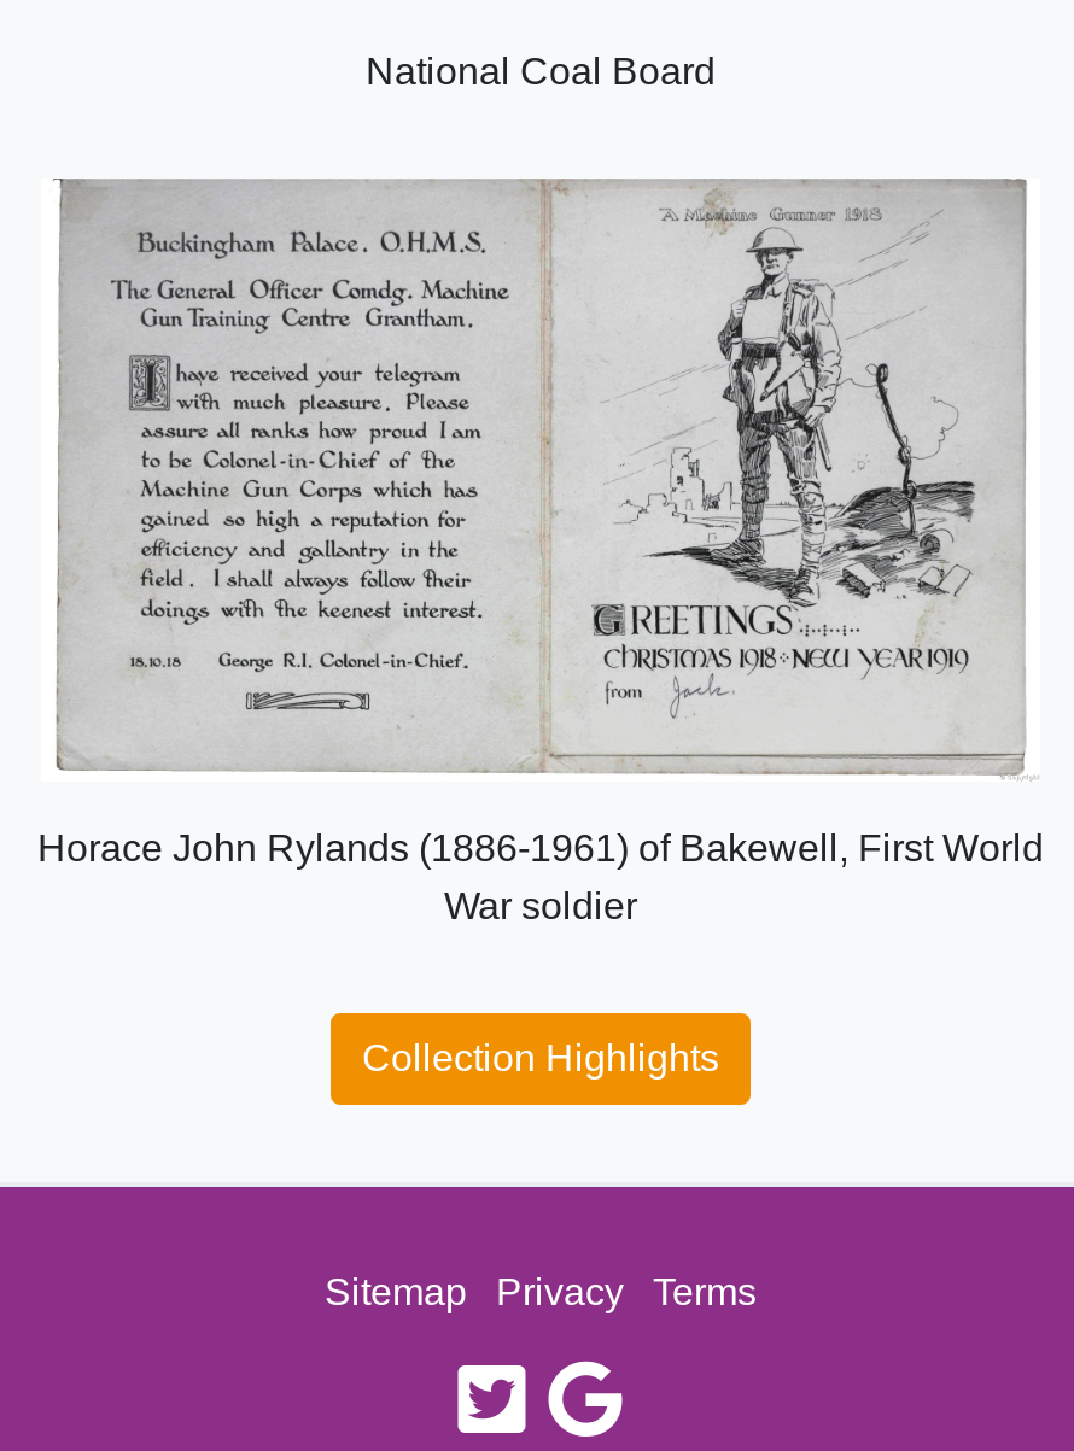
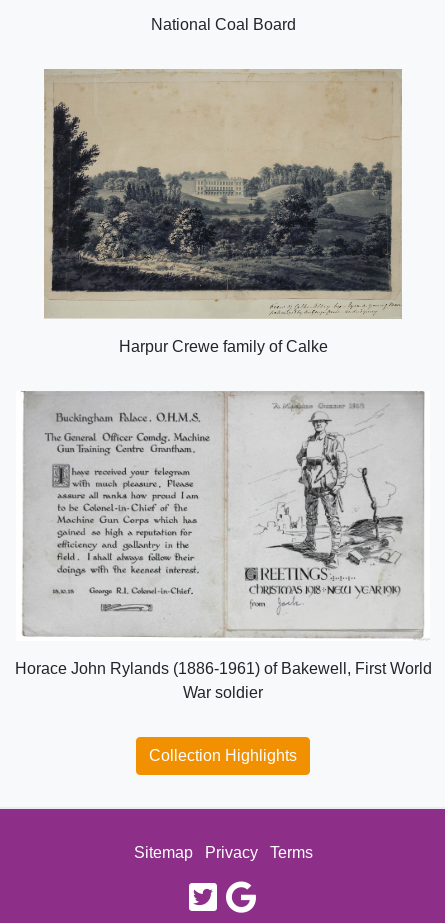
+ [image]
+ Harpur Crewe family of Calke
